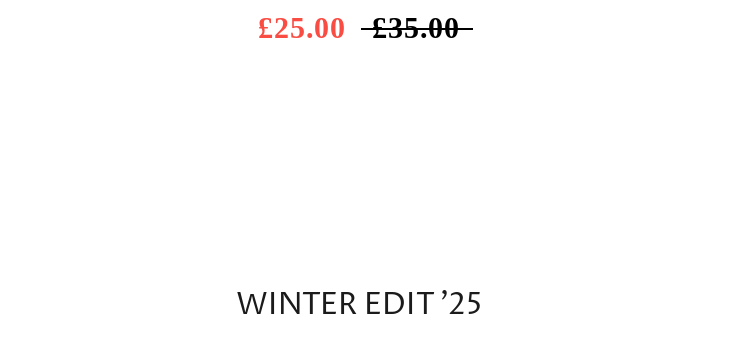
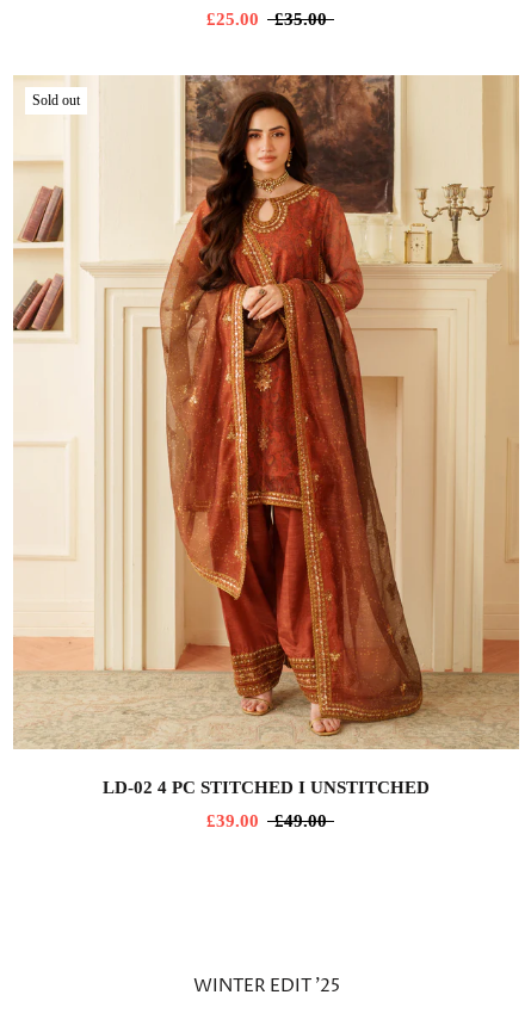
+ [image]
+ Sold out

+ LD-02 4 PC STITCHED I UNSTITCHED
+ £39.00
+ £49.00
